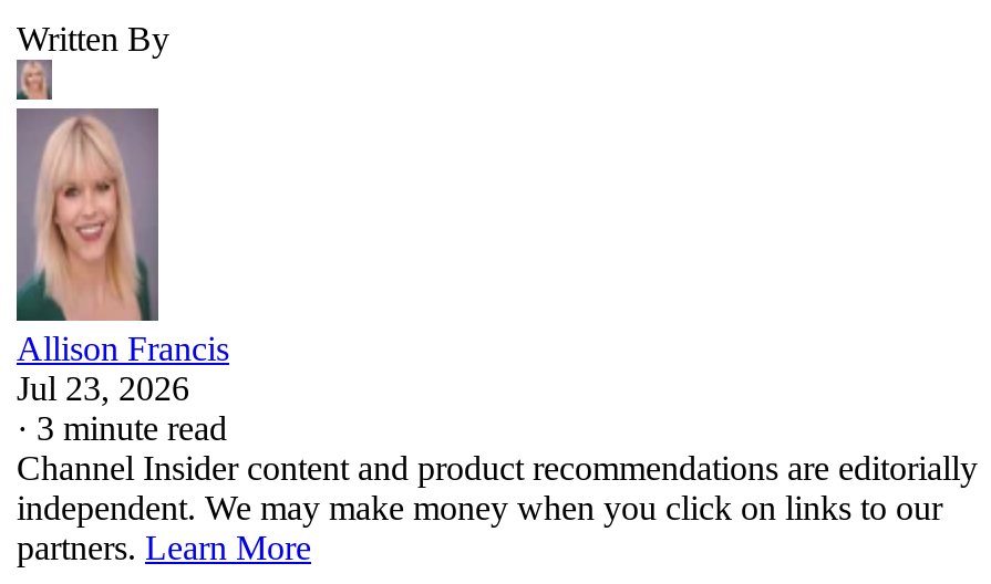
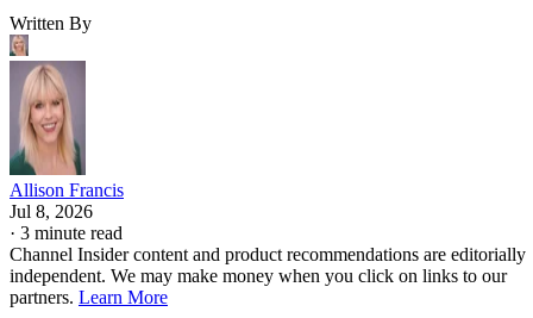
- Jul 23, 2026
+ Jul 8, 2026
